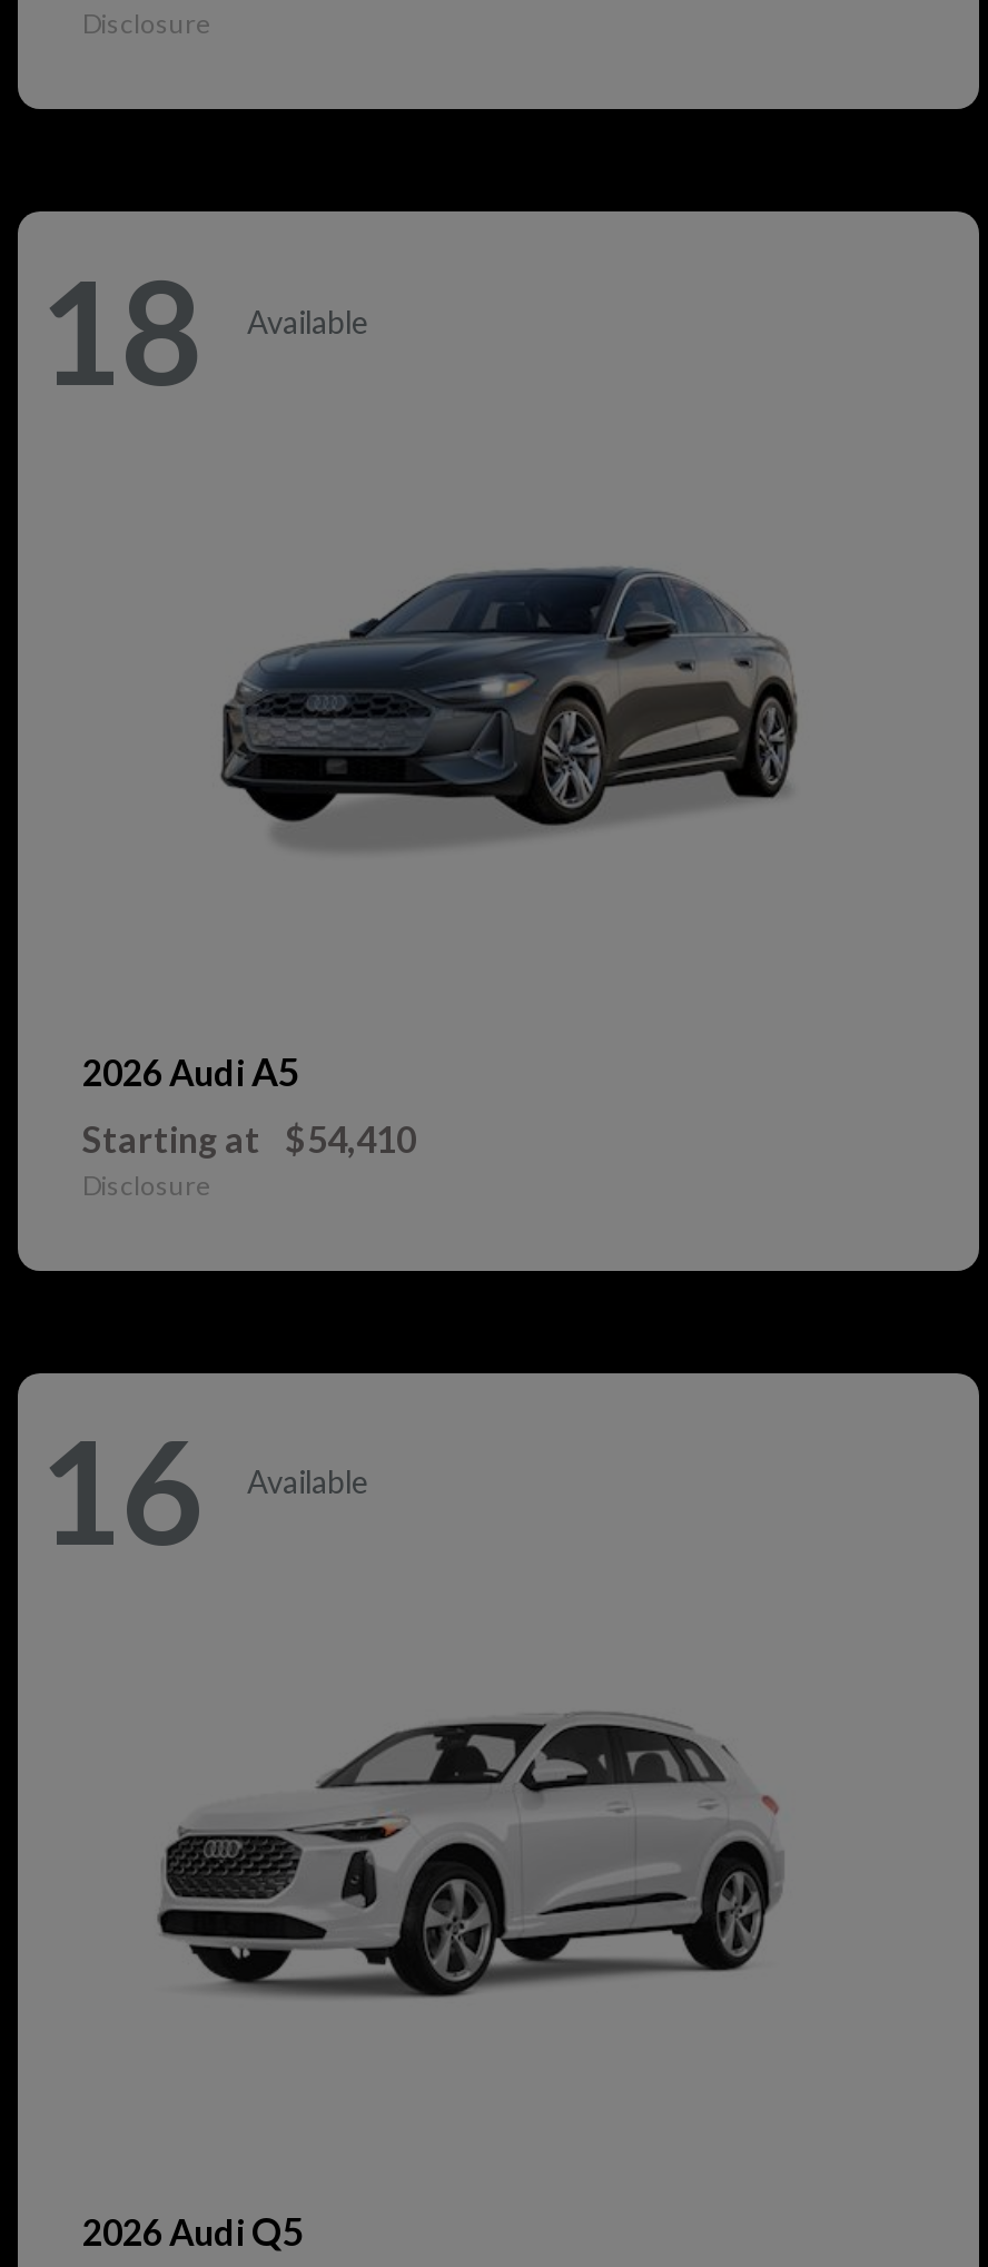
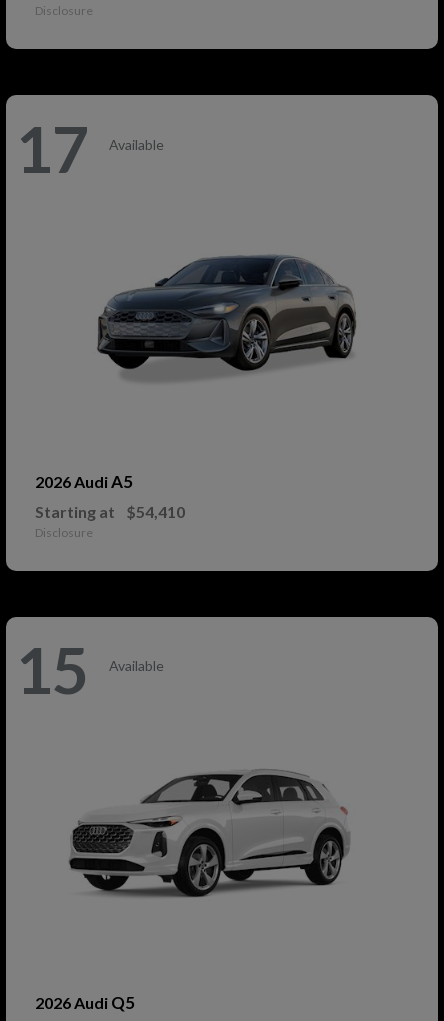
- 18 Available
+ 17 Available

- 16 Available
+ 15 Available
